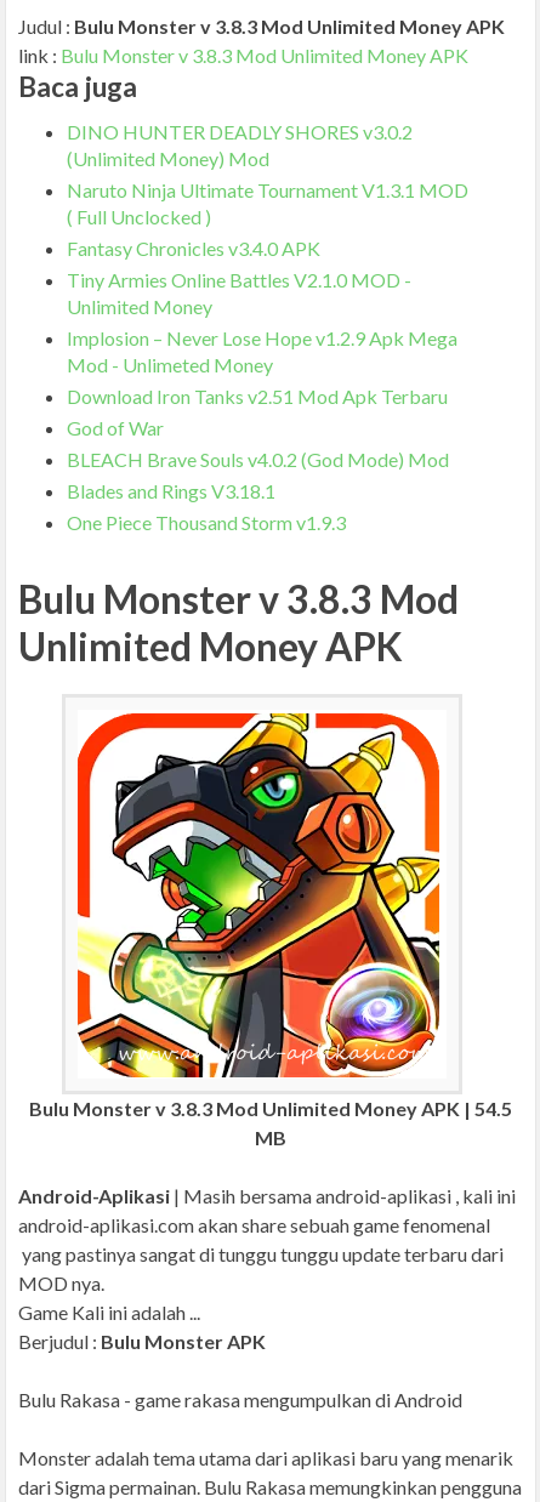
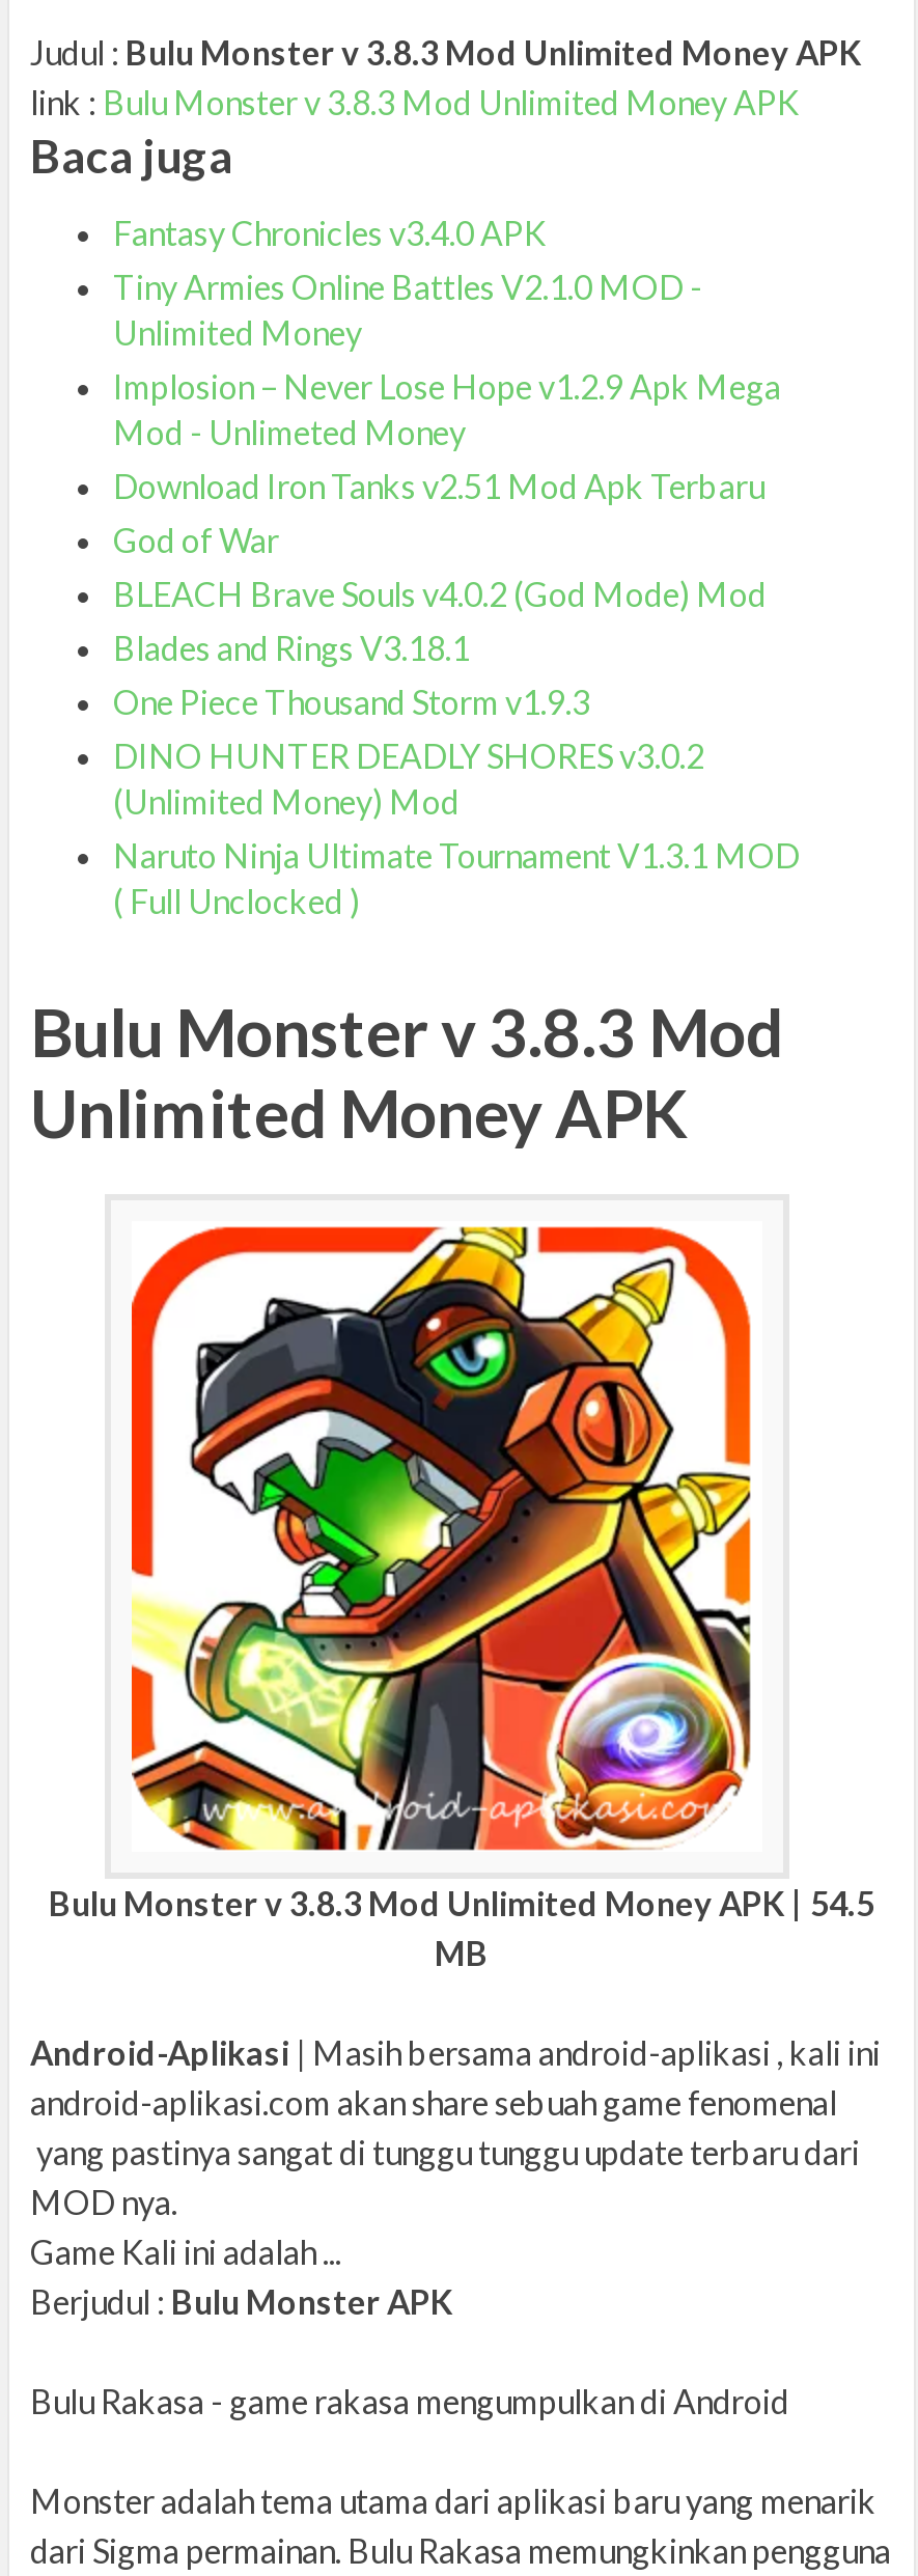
moved down: DINO HUNTER DEADLY SHORES v3.0.2 | (Unlimited Money) Mod | Naruto Ninja Ultimate Tournament V1.3.1 MOD | ( Full Unclocked )

moved up: Fantasy Chronicles v3.4.0 APK | Tiny Armies Online Battles V2.1.0 MOD - | Unlimited Money | ... | Blades and Rings V3.18.1 | One Piece Thousand Storm v1.9.3
